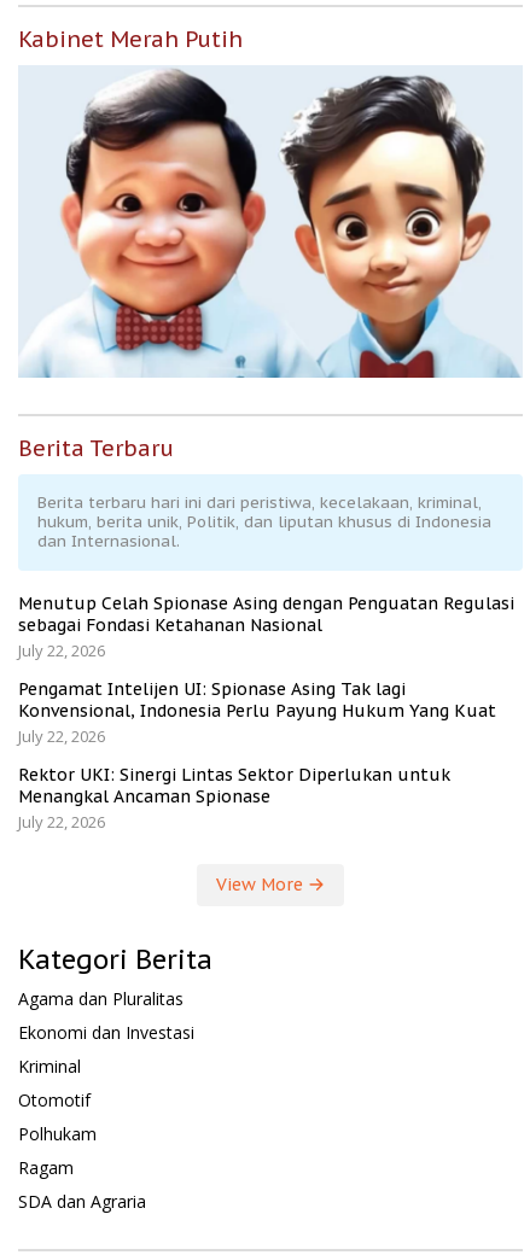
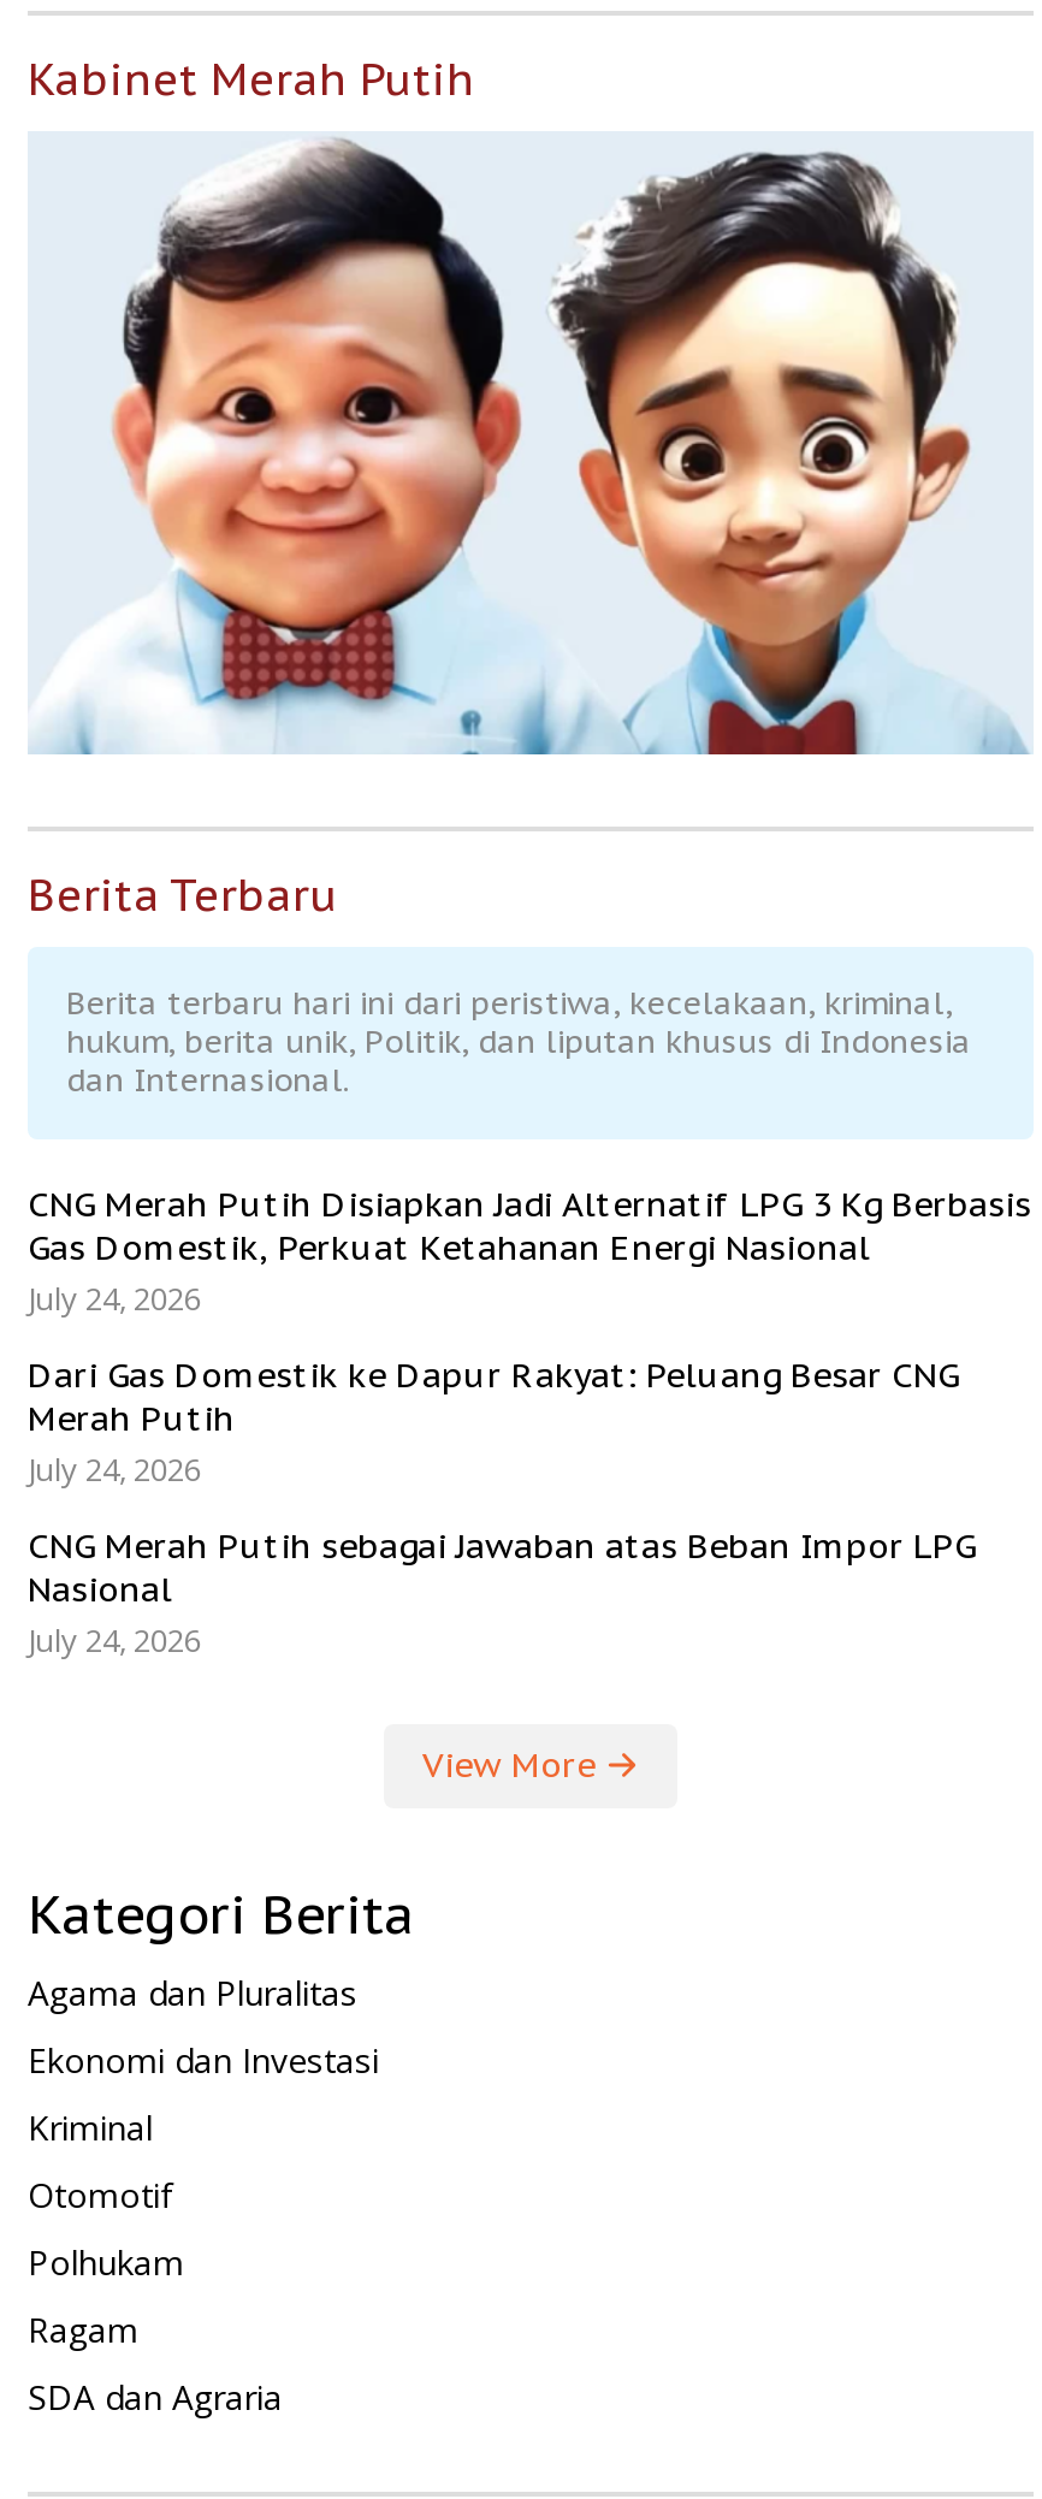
- Menutup Celah Spionase Asing dengan Penguatan Regulasi
- sebagai Fondasi Ketahanan Nasional
- July 22, 2026
+ CNG Merah Putih Disiapkan Jadi Alternatif LPG 3 Kg Berbasis
+ Gas Domestik, Perkuat Ketahanan Energi Nasional
+ July 24, 2026

- Pengamat Intelijen UI: Spionase Asing Tak lagi
- Konvensional, Indonesia Perlu Payung Hukum Yang Kuat
- July 22, 2026
+ Dari Gas Domestik ke Dapur Rakyat: Peluang Besar CNG
+ Merah Putih
+ July 24, 2026

- Rektor UKI: Sinergi Lintas Sektor Diperlukan untuk
- Menangkal Ancaman Spionase
- July 22, 2026
+ CNG Merah Putih sebagai Jawaban atas Beban Impor LPG
+ Nasional
+ July 24, 2026
